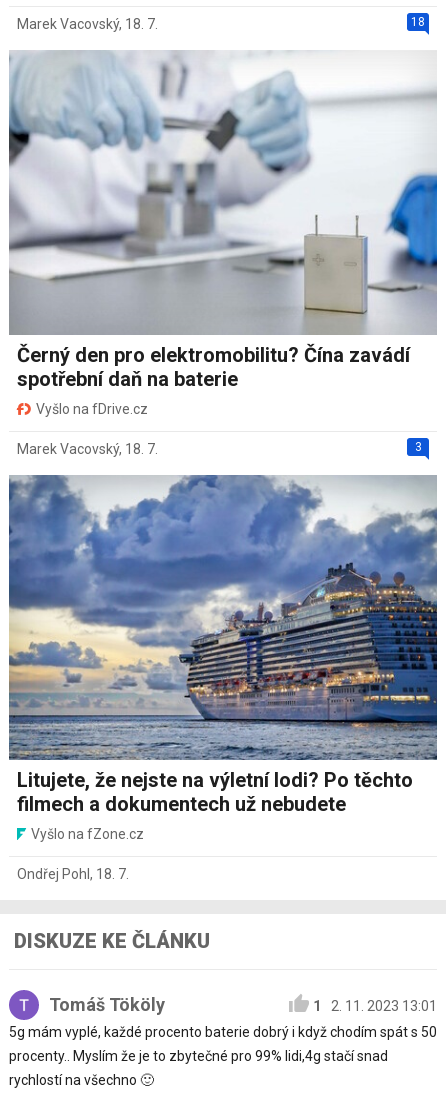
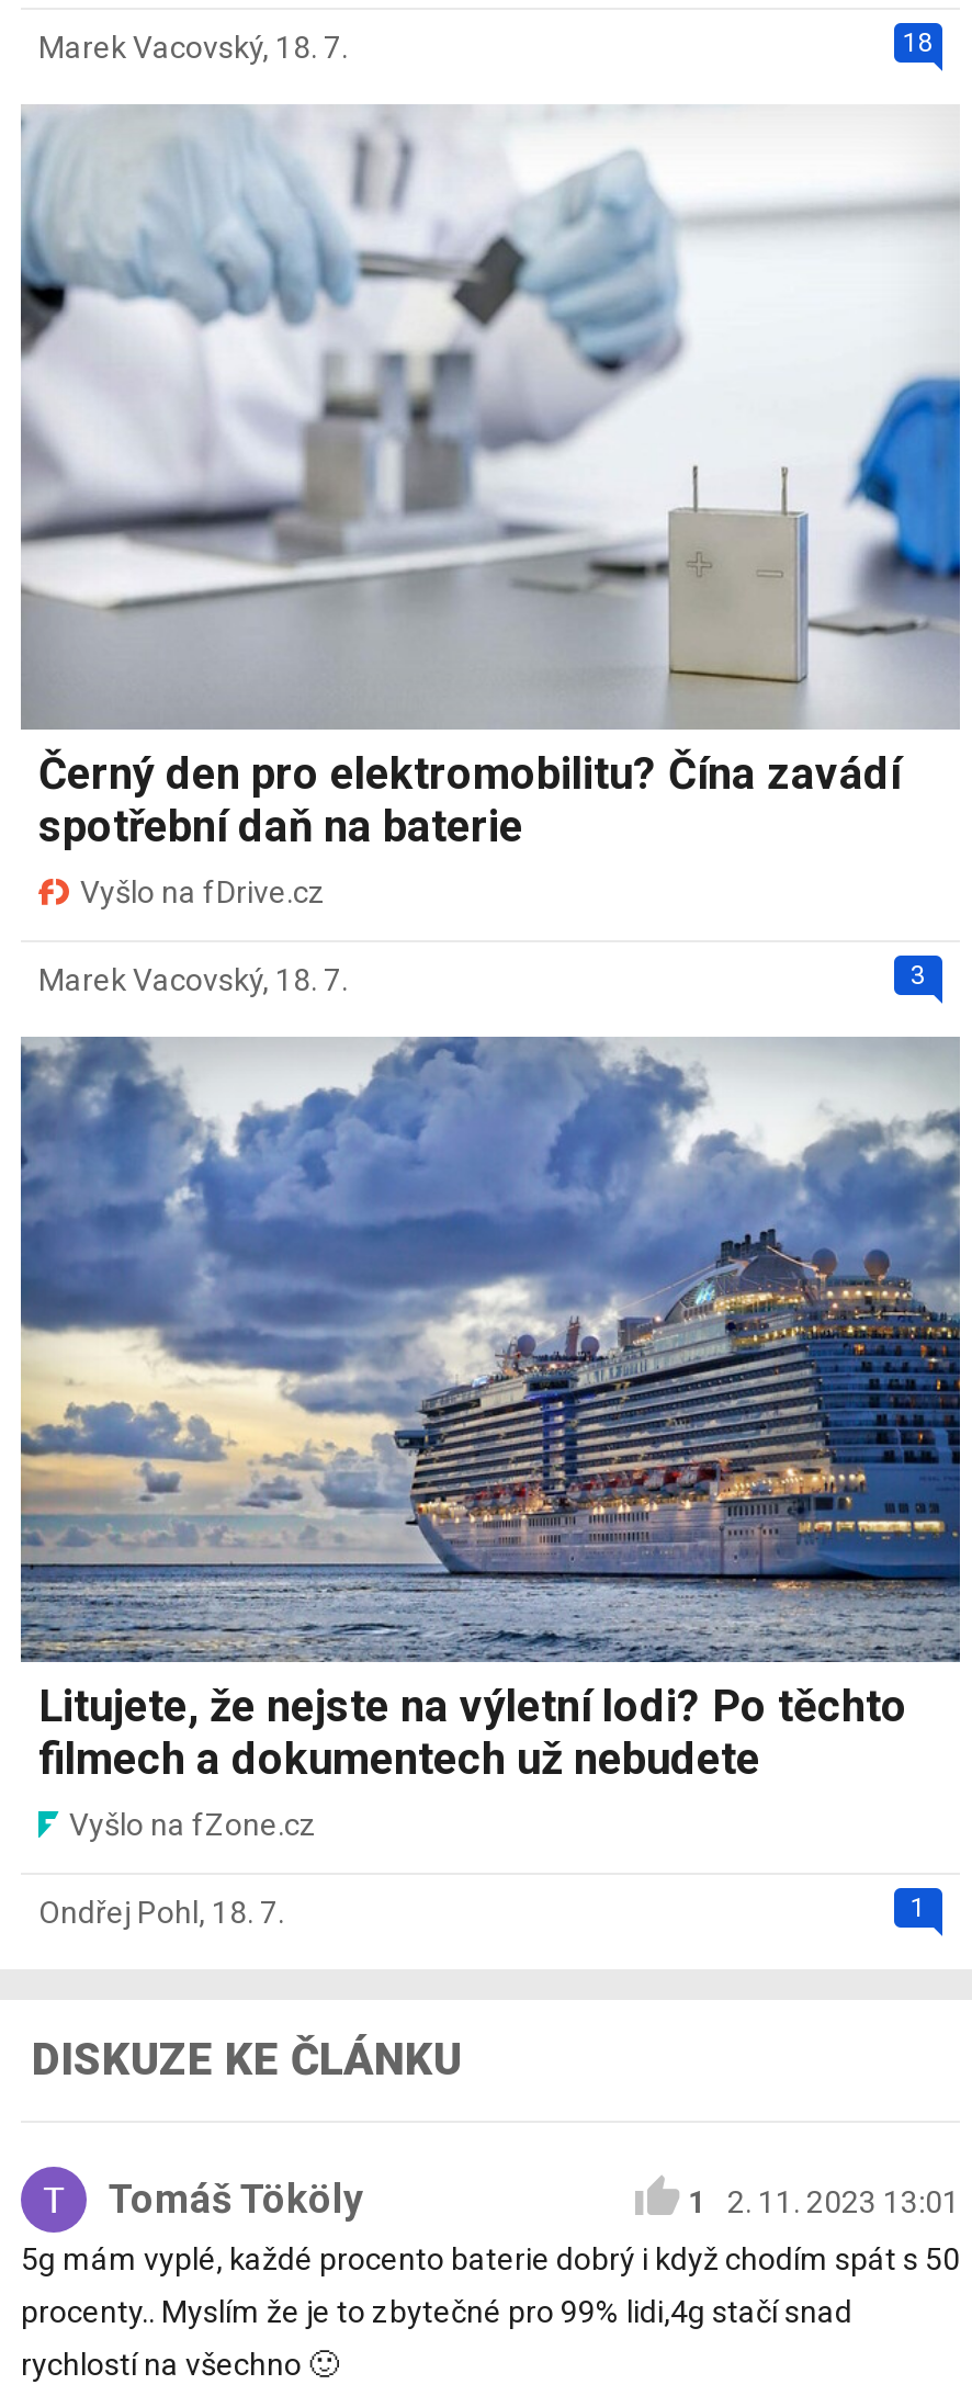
+ 1
